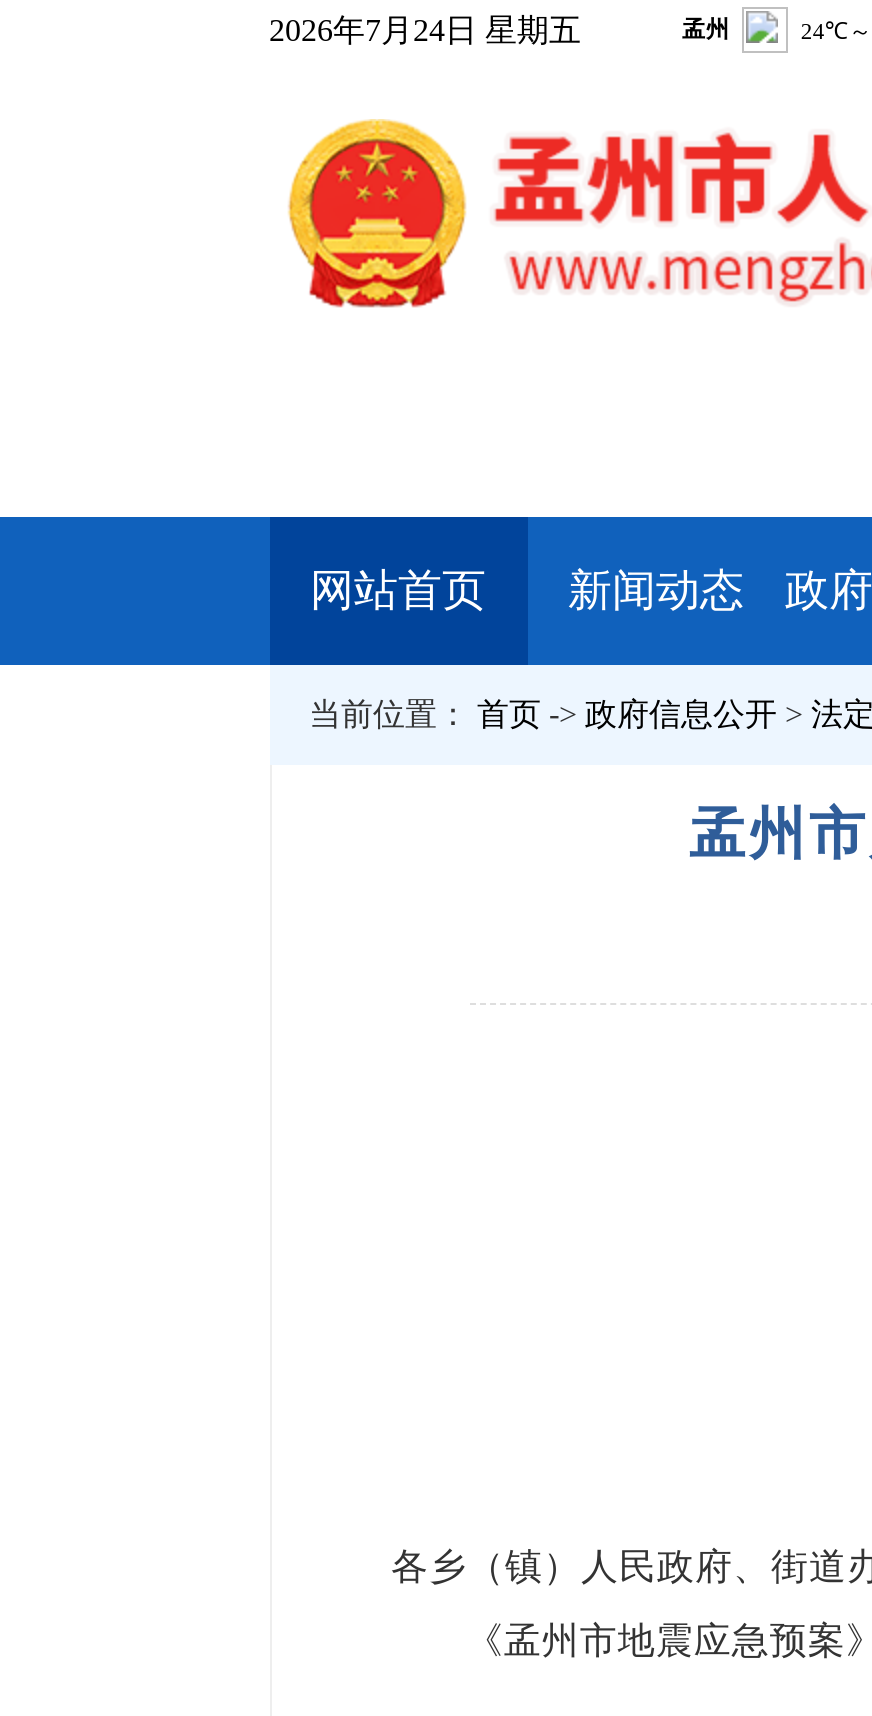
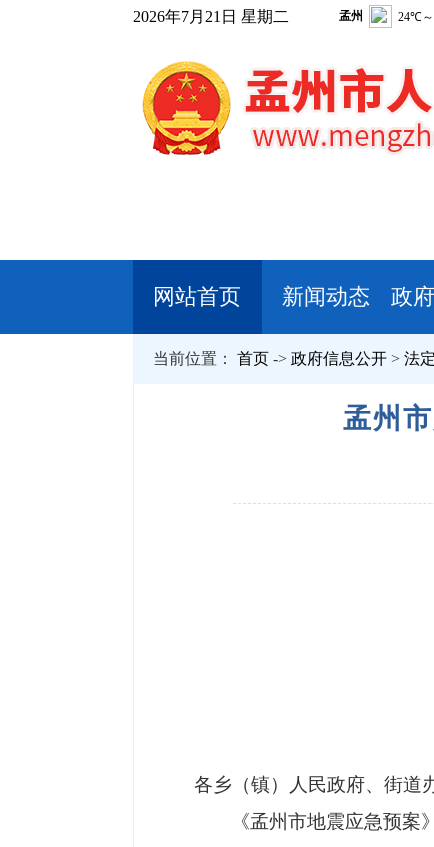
- 2026年7月24日 星期五
+ 2026年7月21日 星期二
